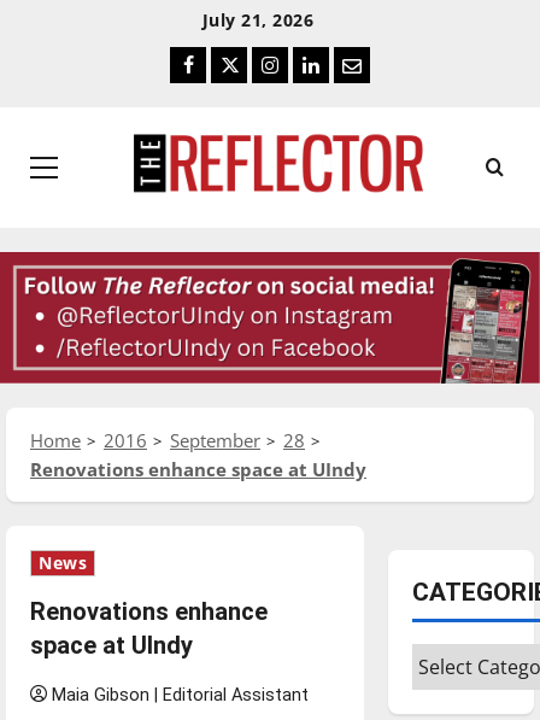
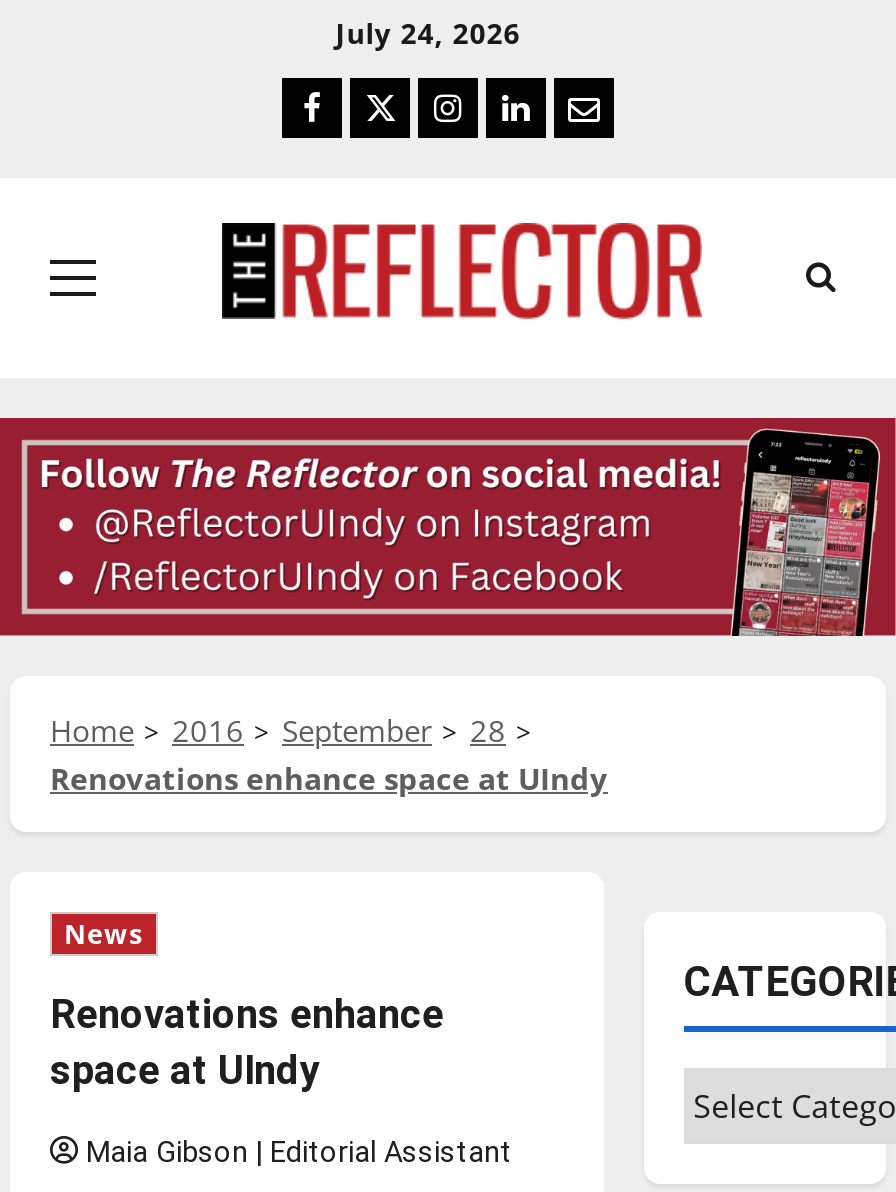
- July 21, 2026
+ July 24, 2026
